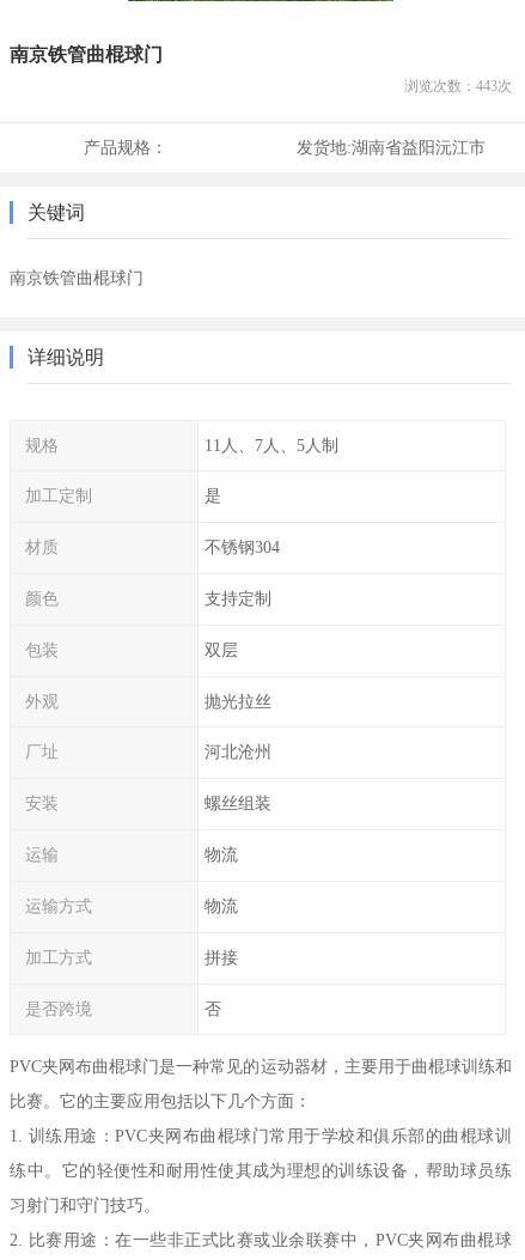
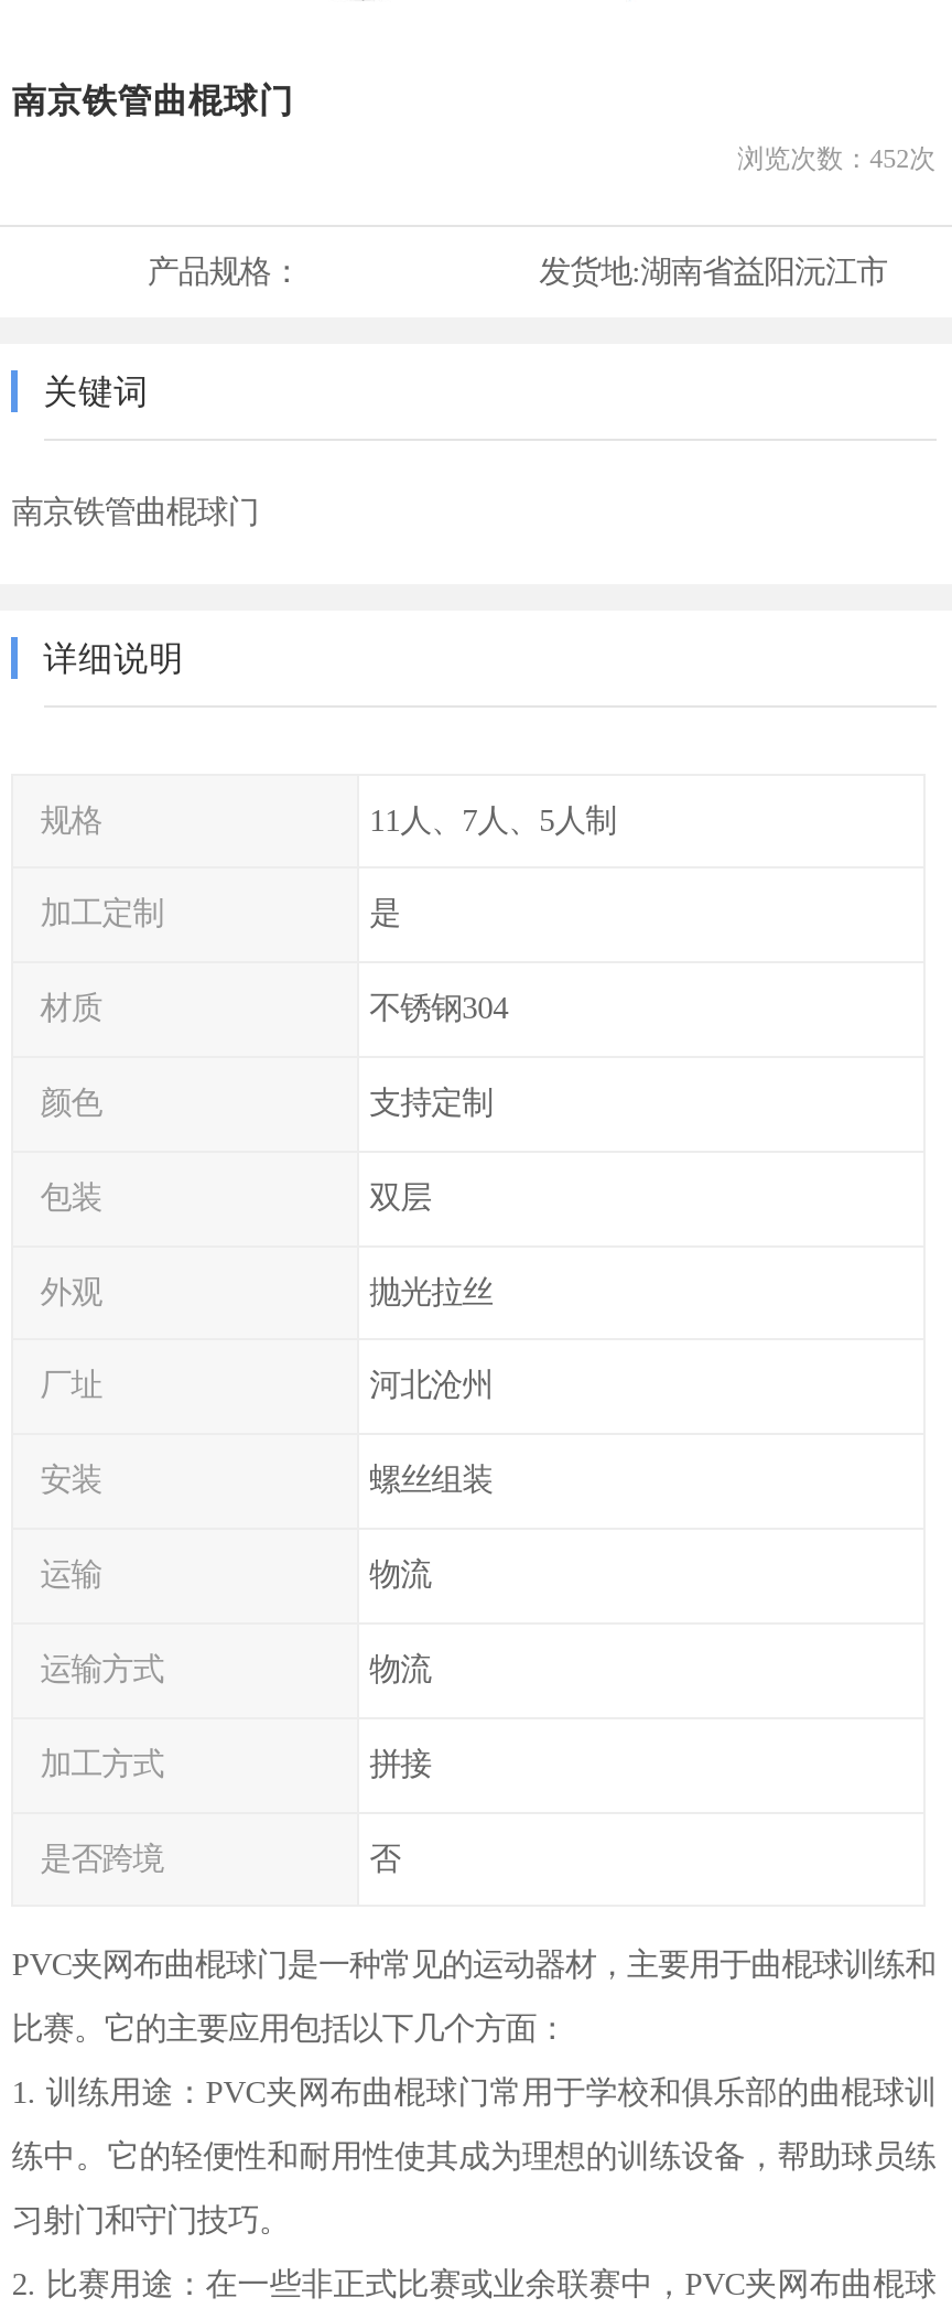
- 浏览次数：443次
+ 浏览次数：452次
